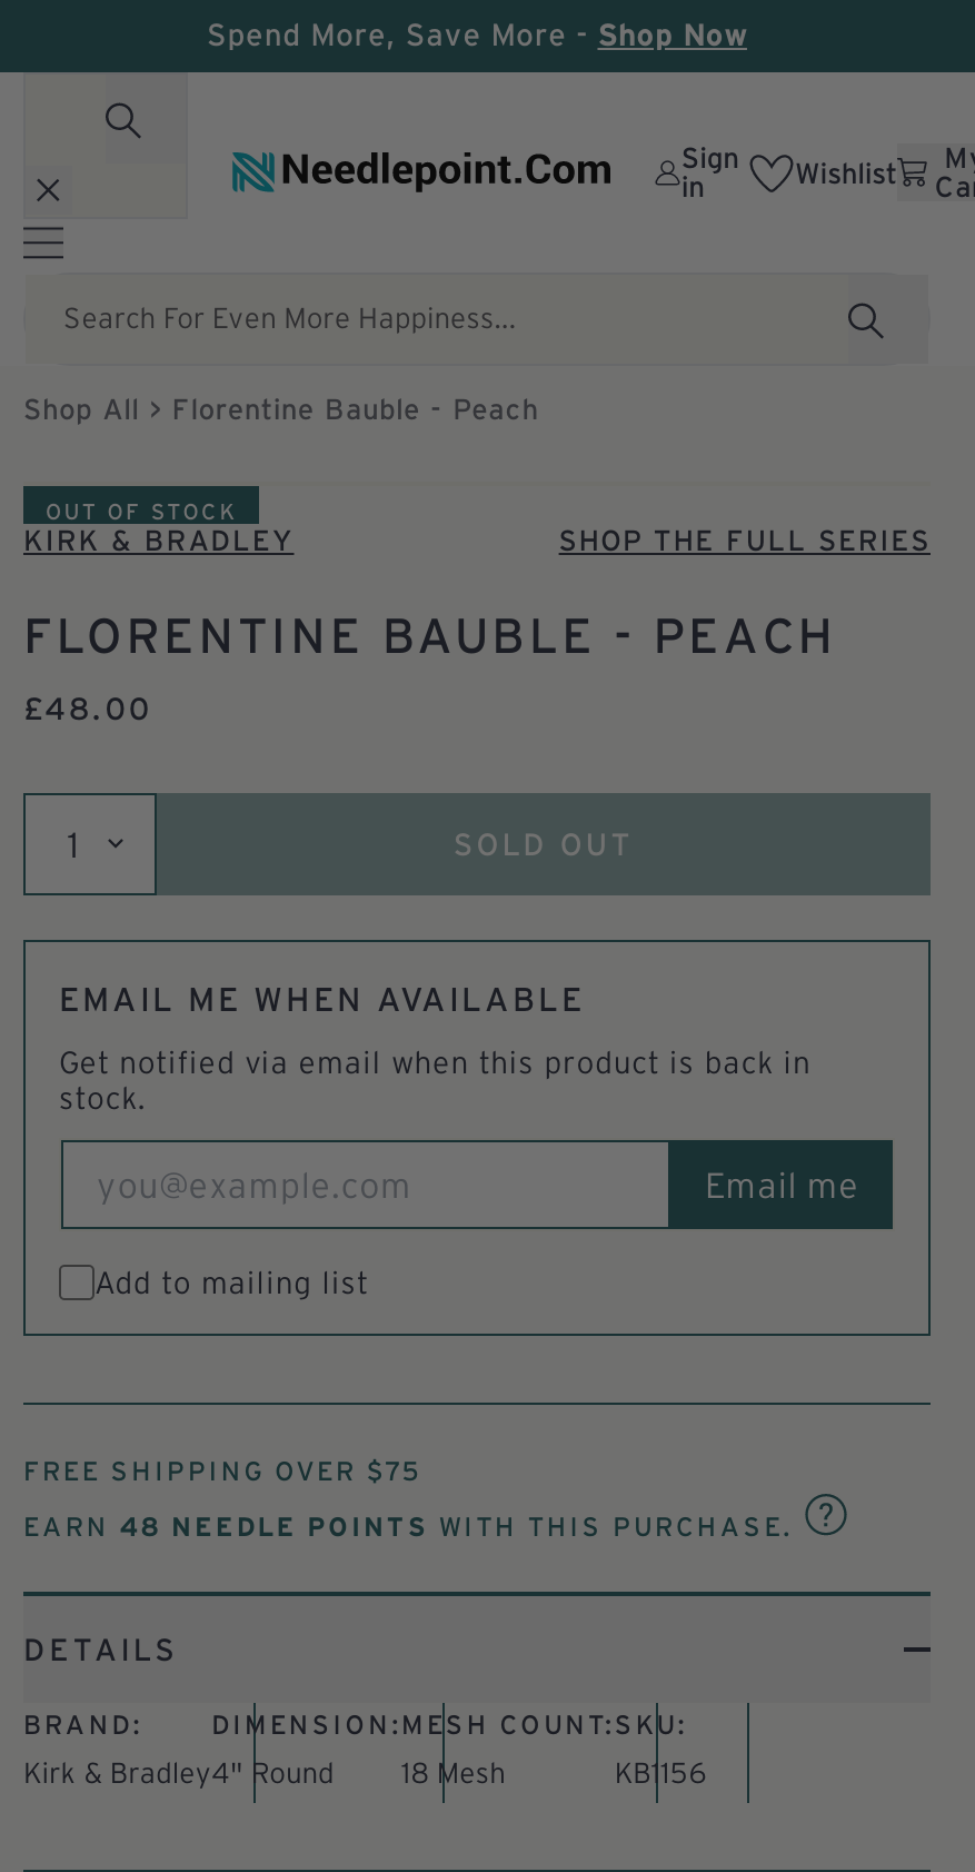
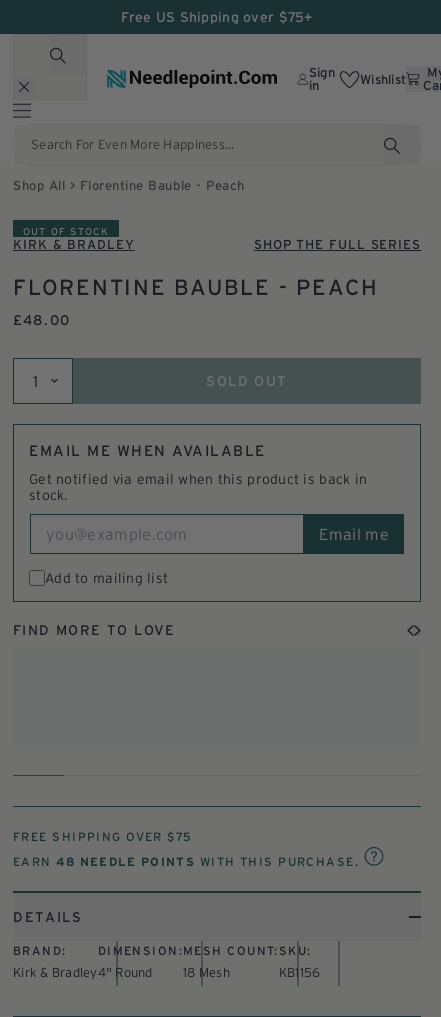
- Spend More, Save More - Shop Now
+ Free US Shipping over $75+

+ FIND MORE TO LOVE
